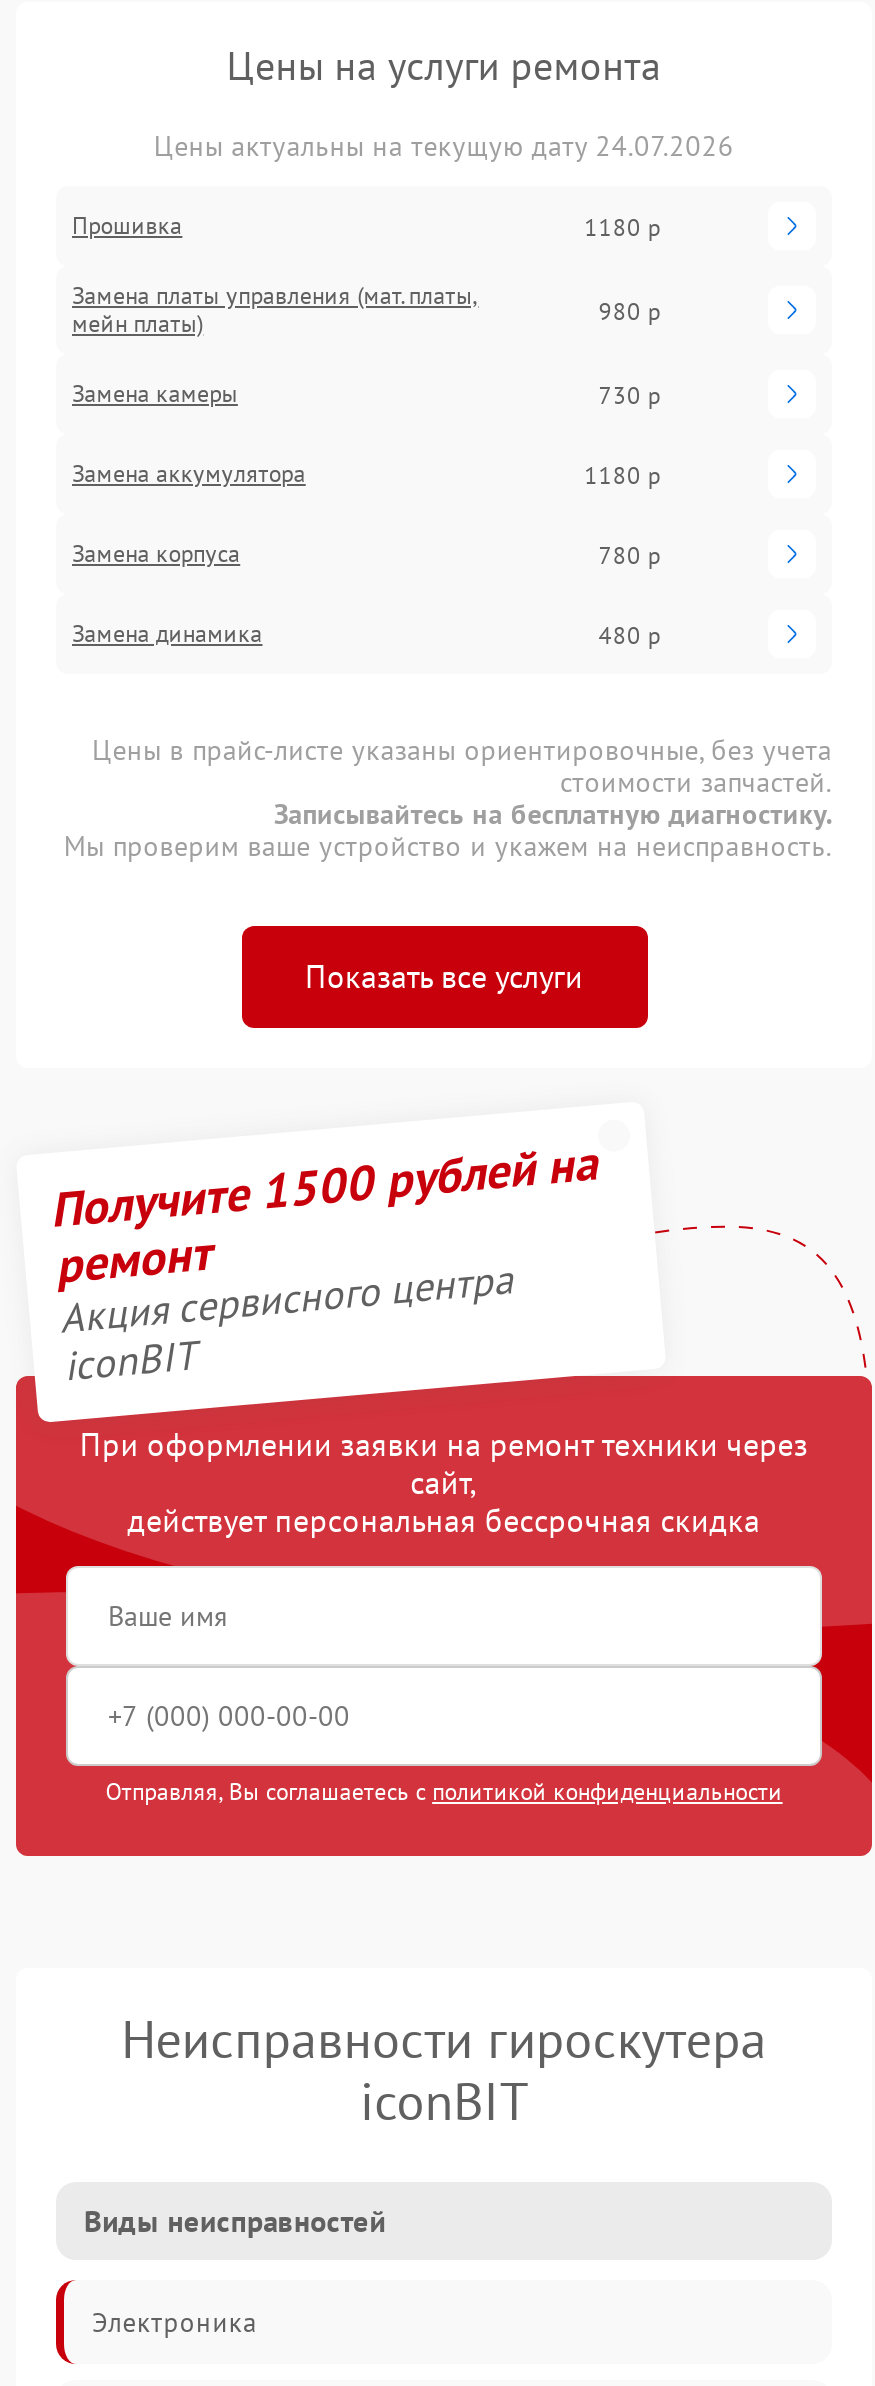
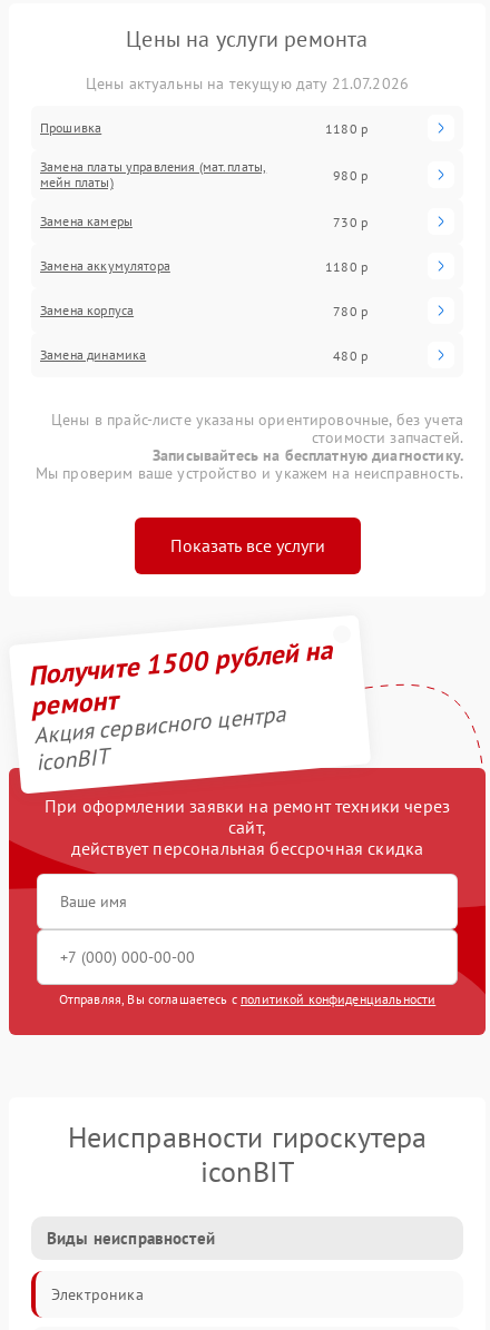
- Цены актуальны на текущую дату 24.07.2026
+ Цены актуальны на текущую дату 21.07.2026
